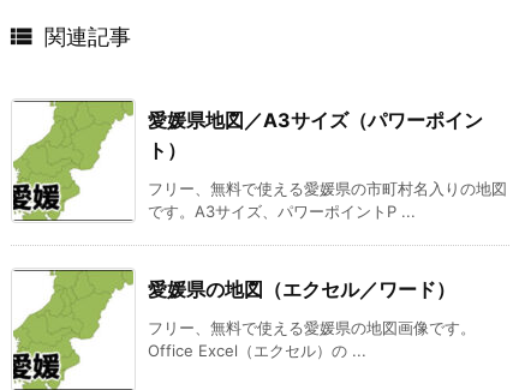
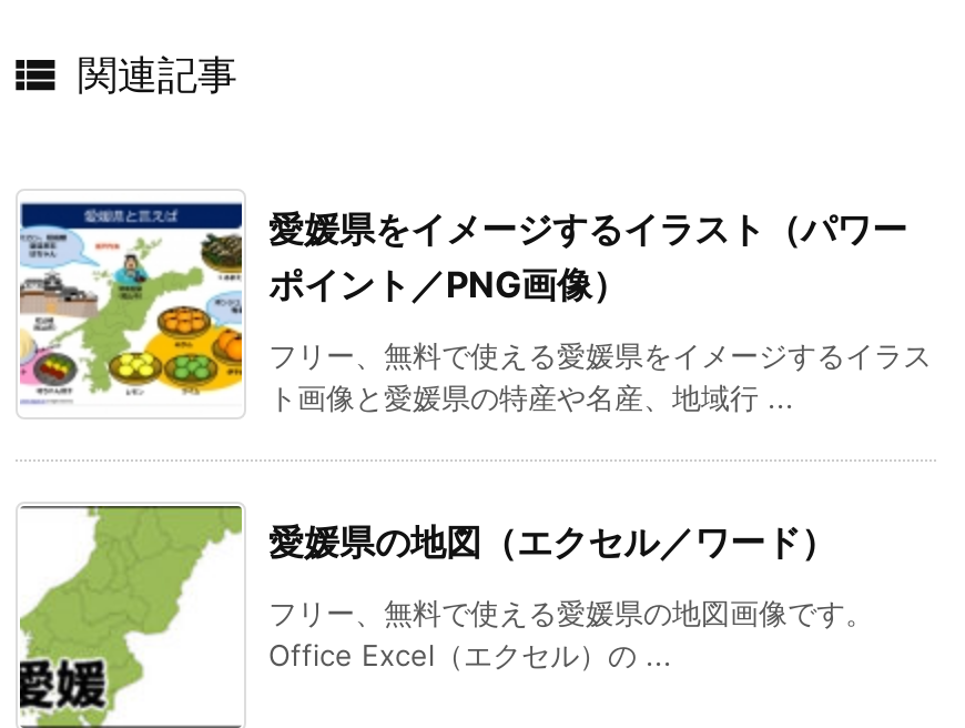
- [image]
- 愛媛県地図／A3サイズ（パワーポイン
- ト）
+ [image]
+ 愛媛県をイメージするイラスト（パワー
+ ポイント／PNG画像）

- フリー、無料で使える愛媛県の市町村名入りの地図
- です。A3サイズ、パワーポイントP ...
+ フリー、無料で使える愛媛県をイメージするイラス
+ ト画像と愛媛県の特産や名産、地域行 ...
